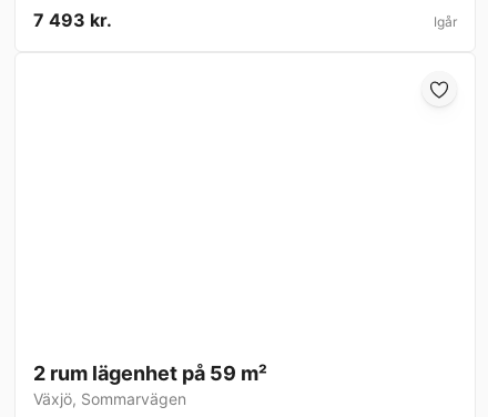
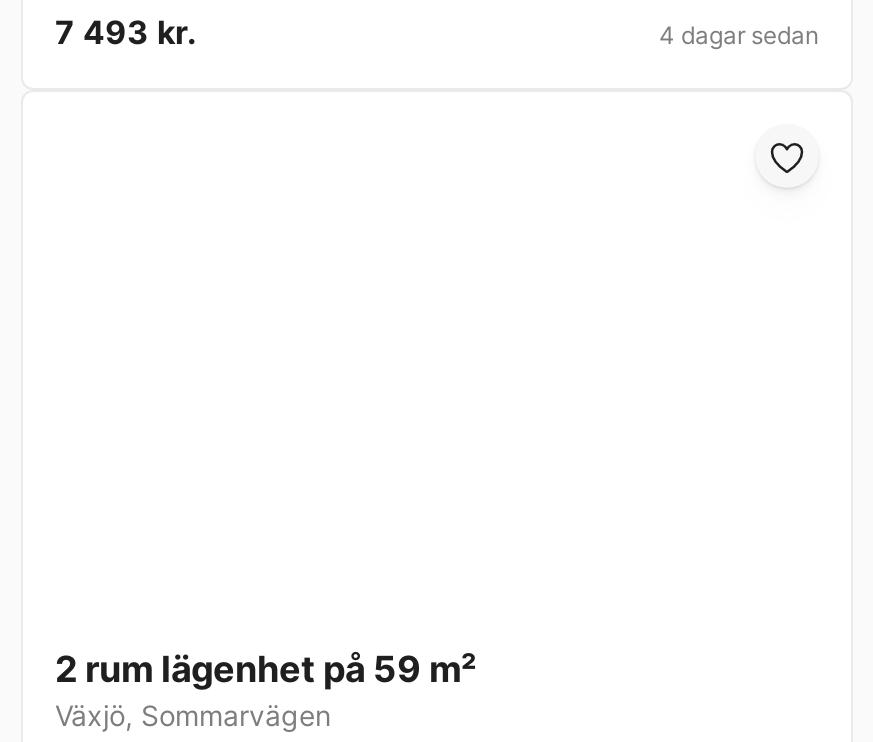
- Igår
+ 4 dagar sedan
